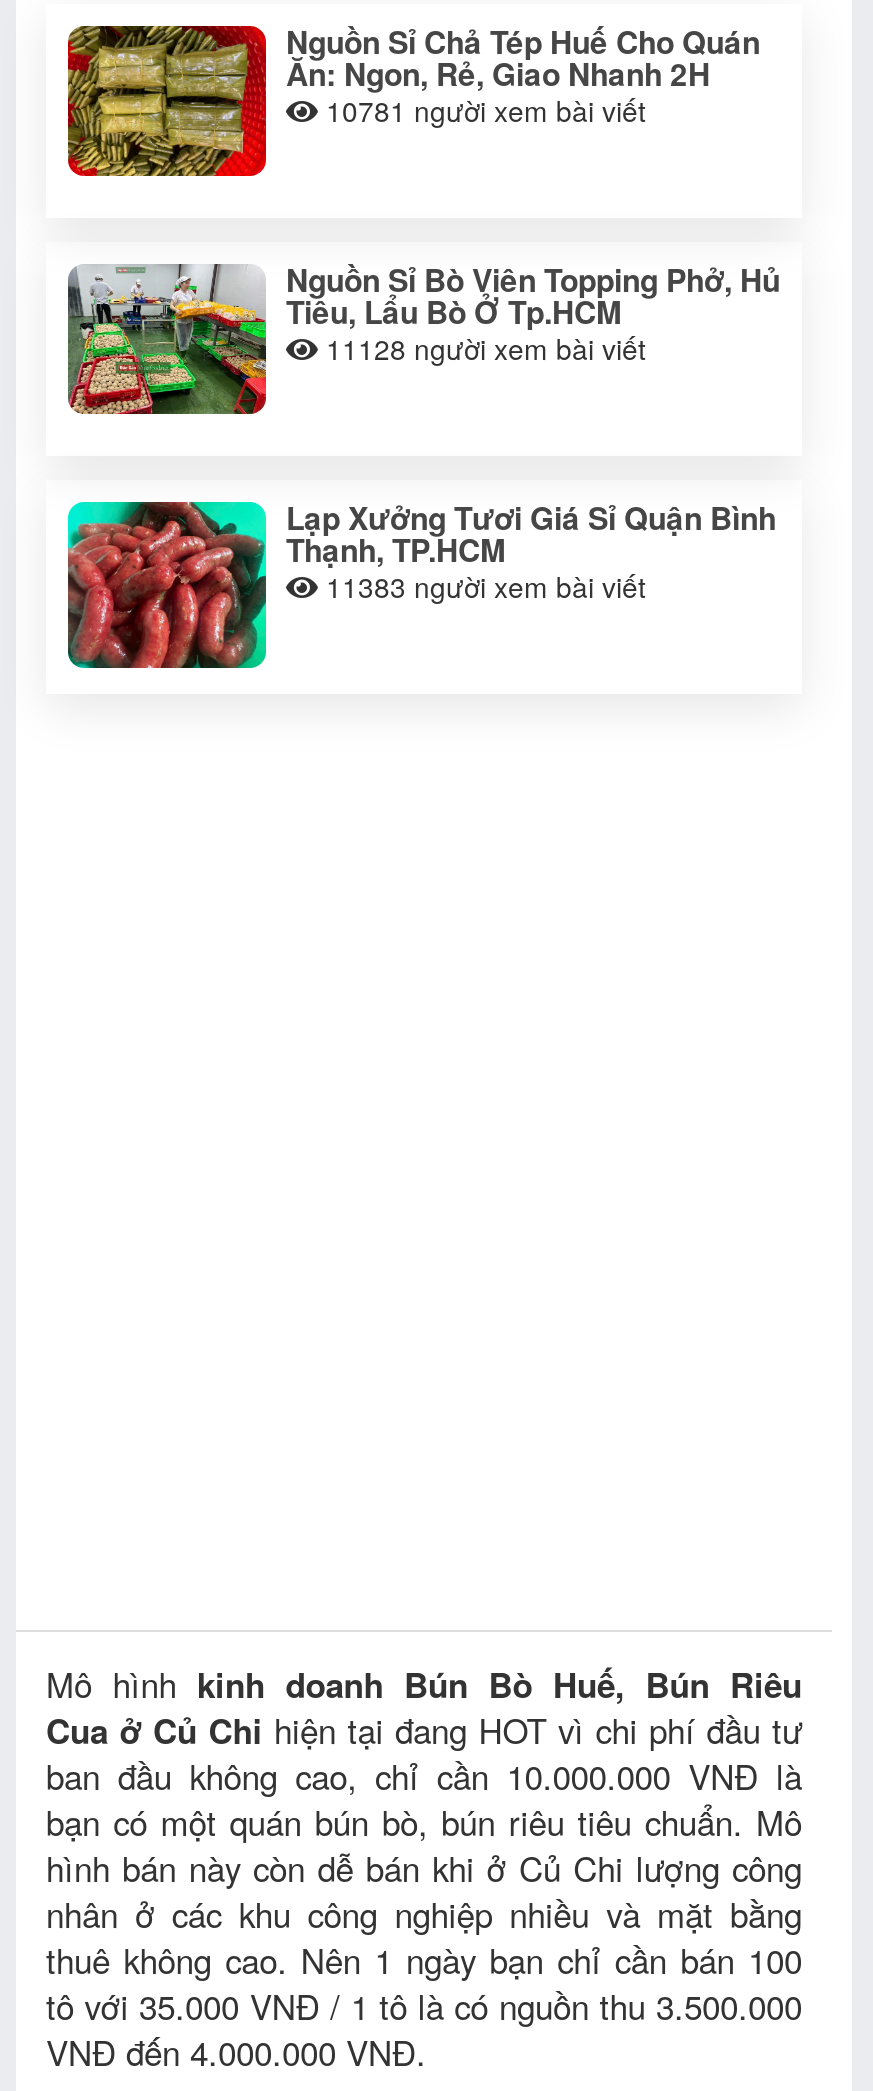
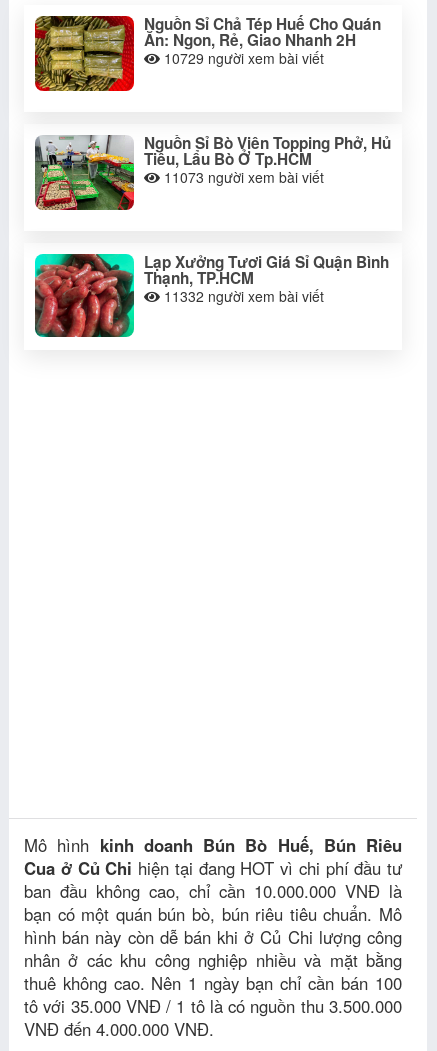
- 10781 người xem bài viết
+ 10729 người xem bài viết

- 11128 người xem bài viết
+ 11073 người xem bài viết

- 11383 người xem bài viết
+ 11332 người xem bài viết
